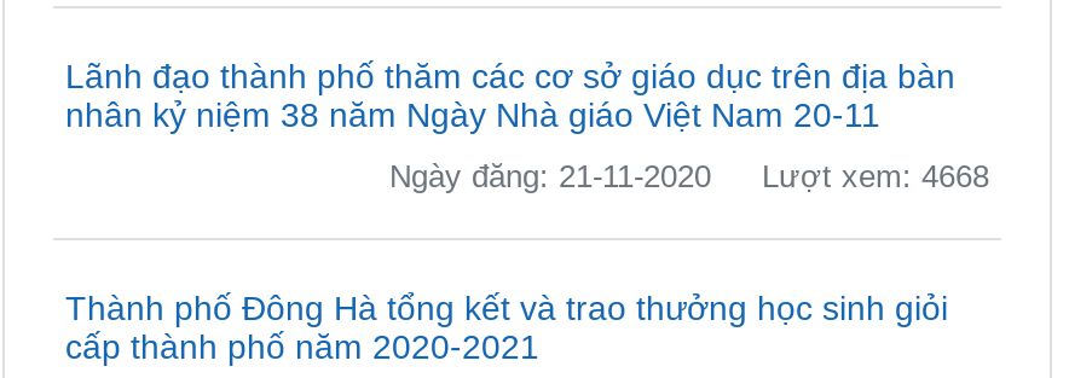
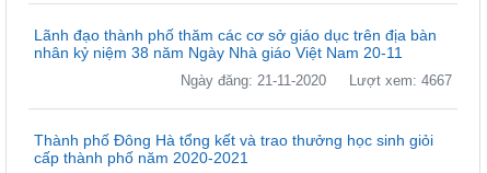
- Ngày đăng: 21-11-2020 Lượt xem: 4668
+ Ngày đăng: 21-11-2020 Lượt xem: 4667
